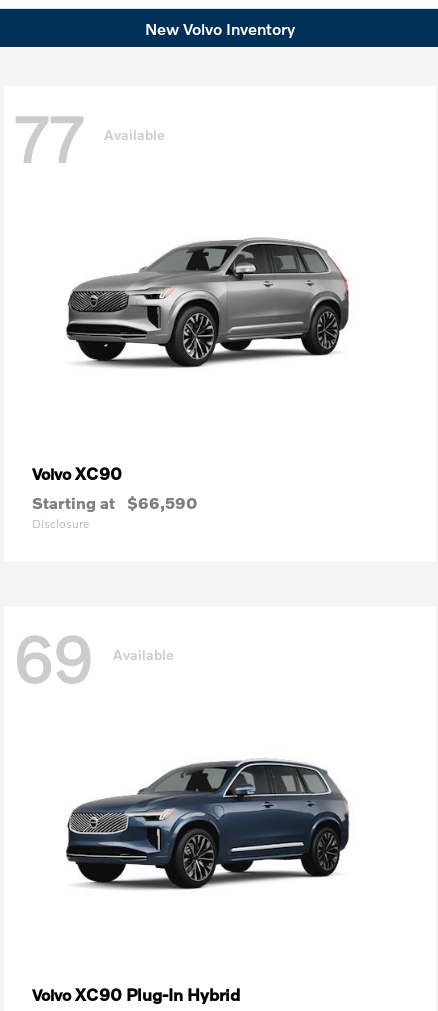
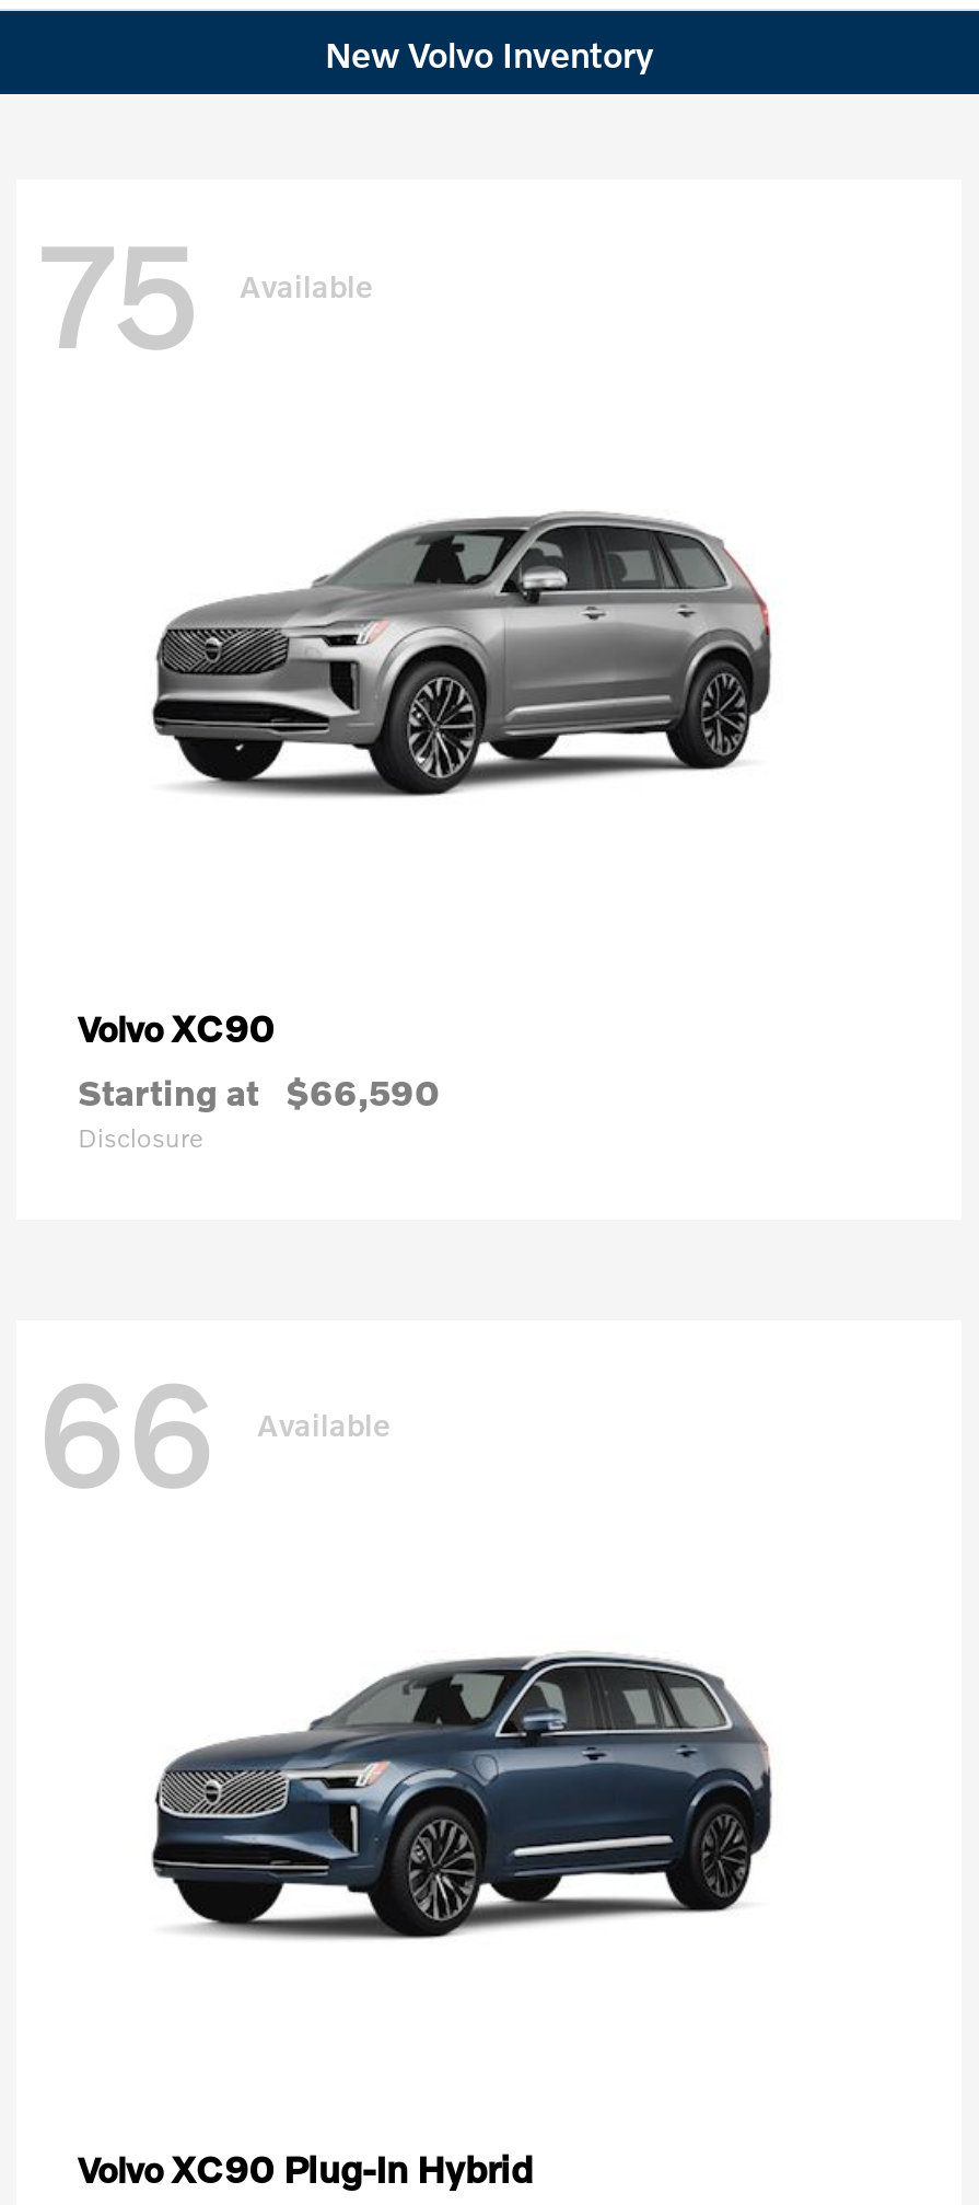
- 77 Available
+ 75 Available

- 69 Available
+ 66 Available
